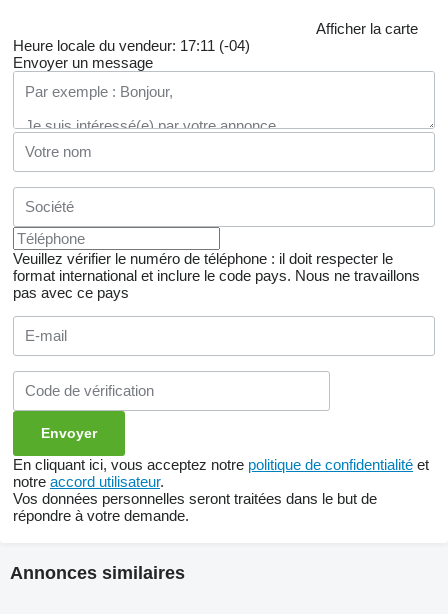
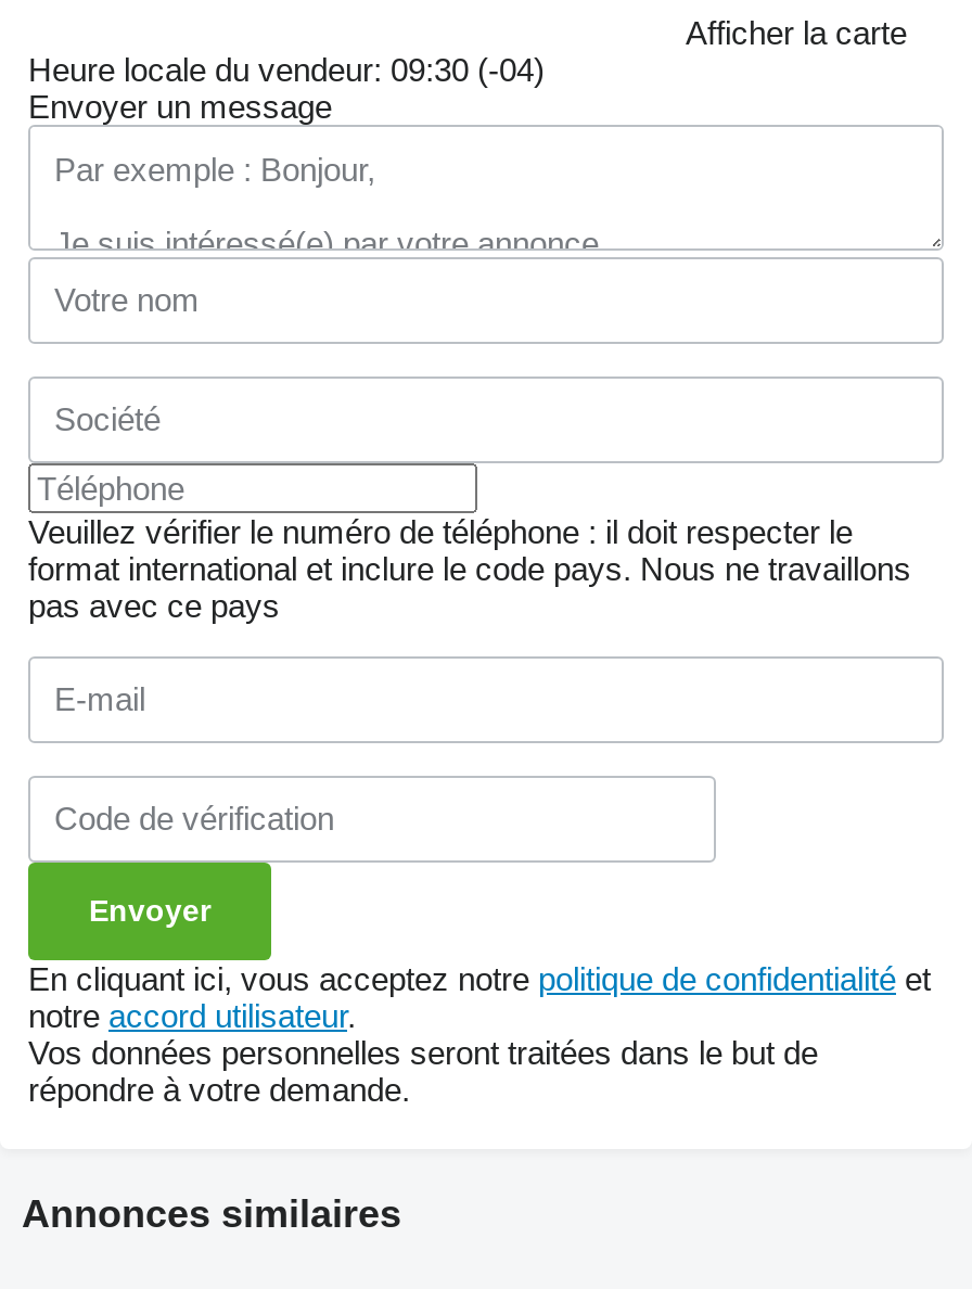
- Heure locale du vendeur: 17:11 (-04)
+ Heure locale du vendeur: 09:30 (-04)
